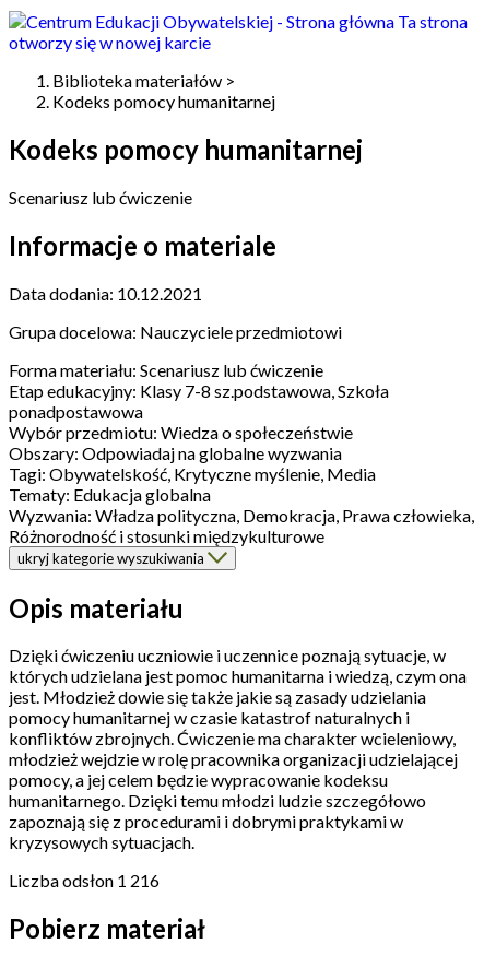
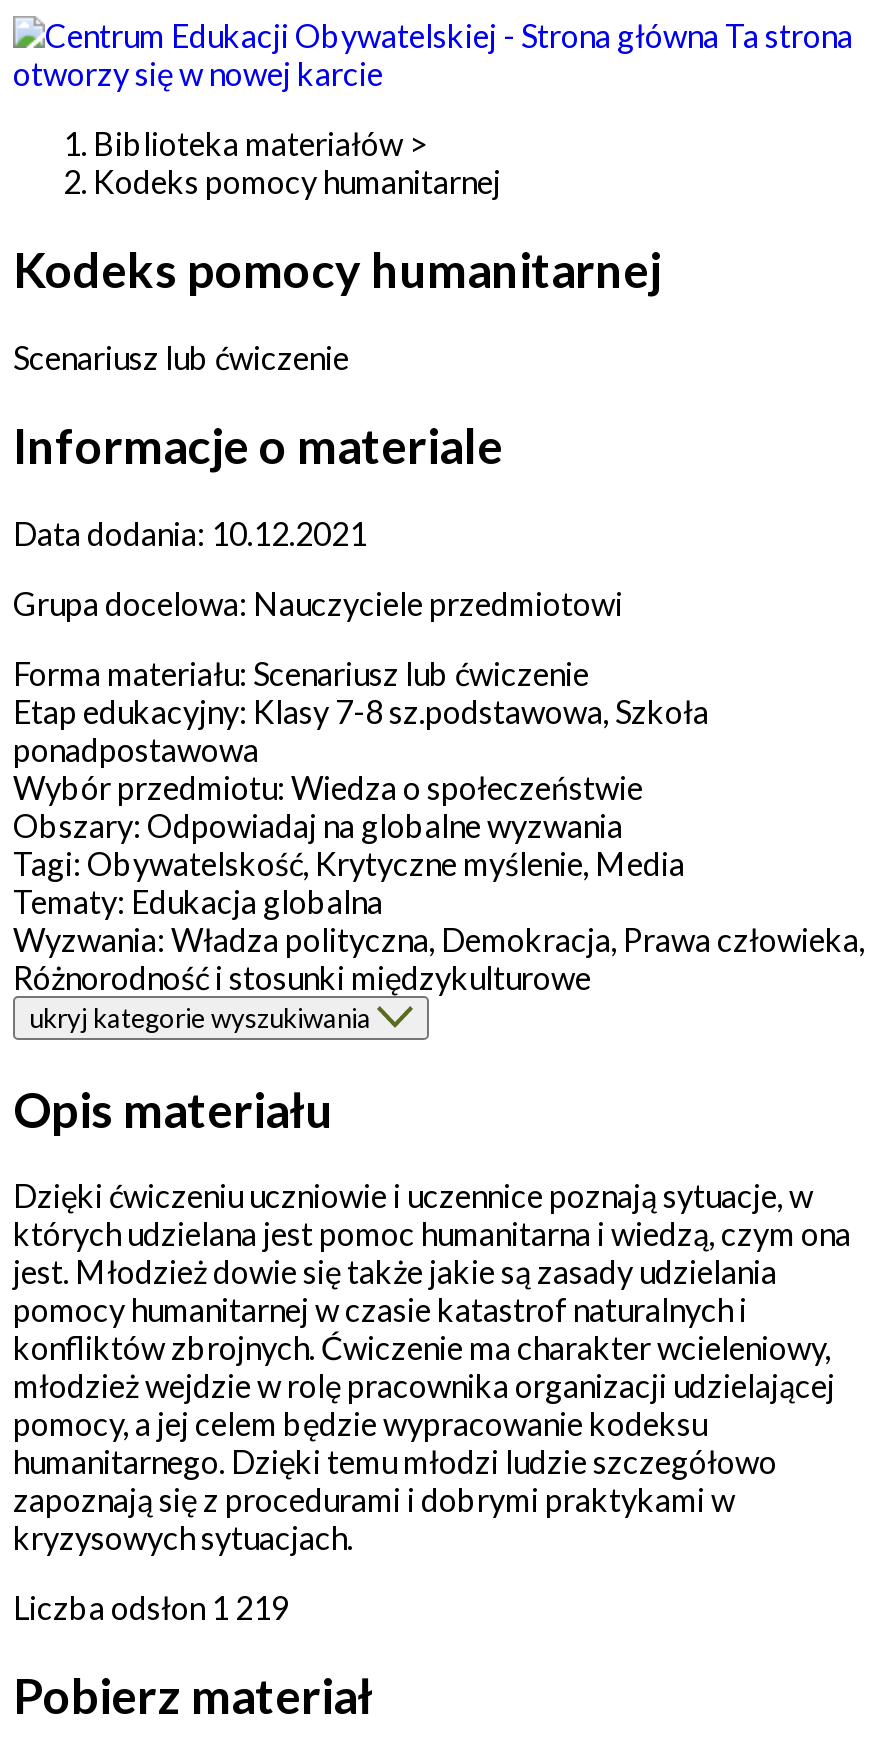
- Liczba odsłon 1 216
+ Liczba odsłon 1 219
